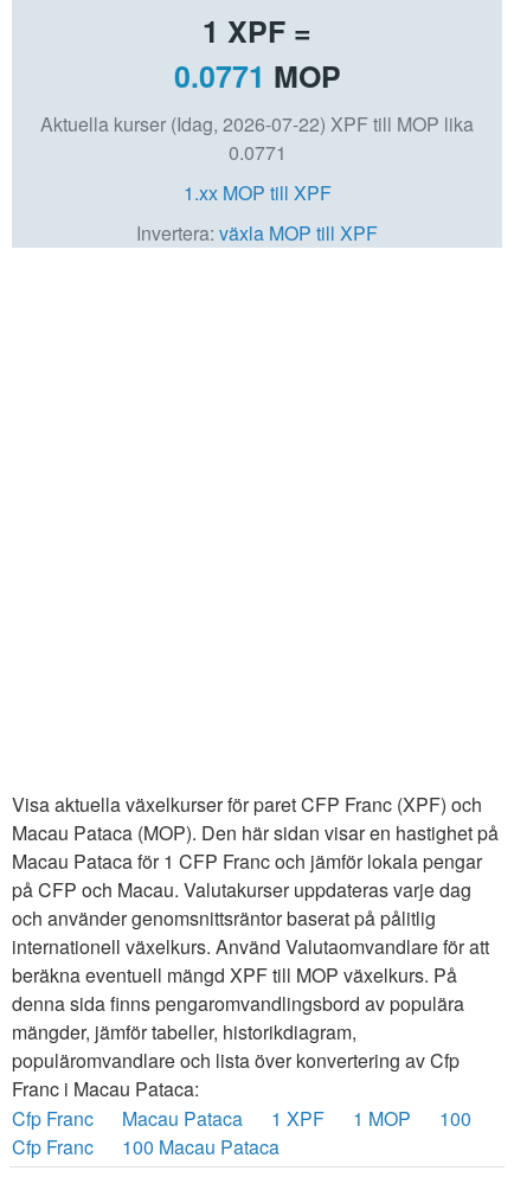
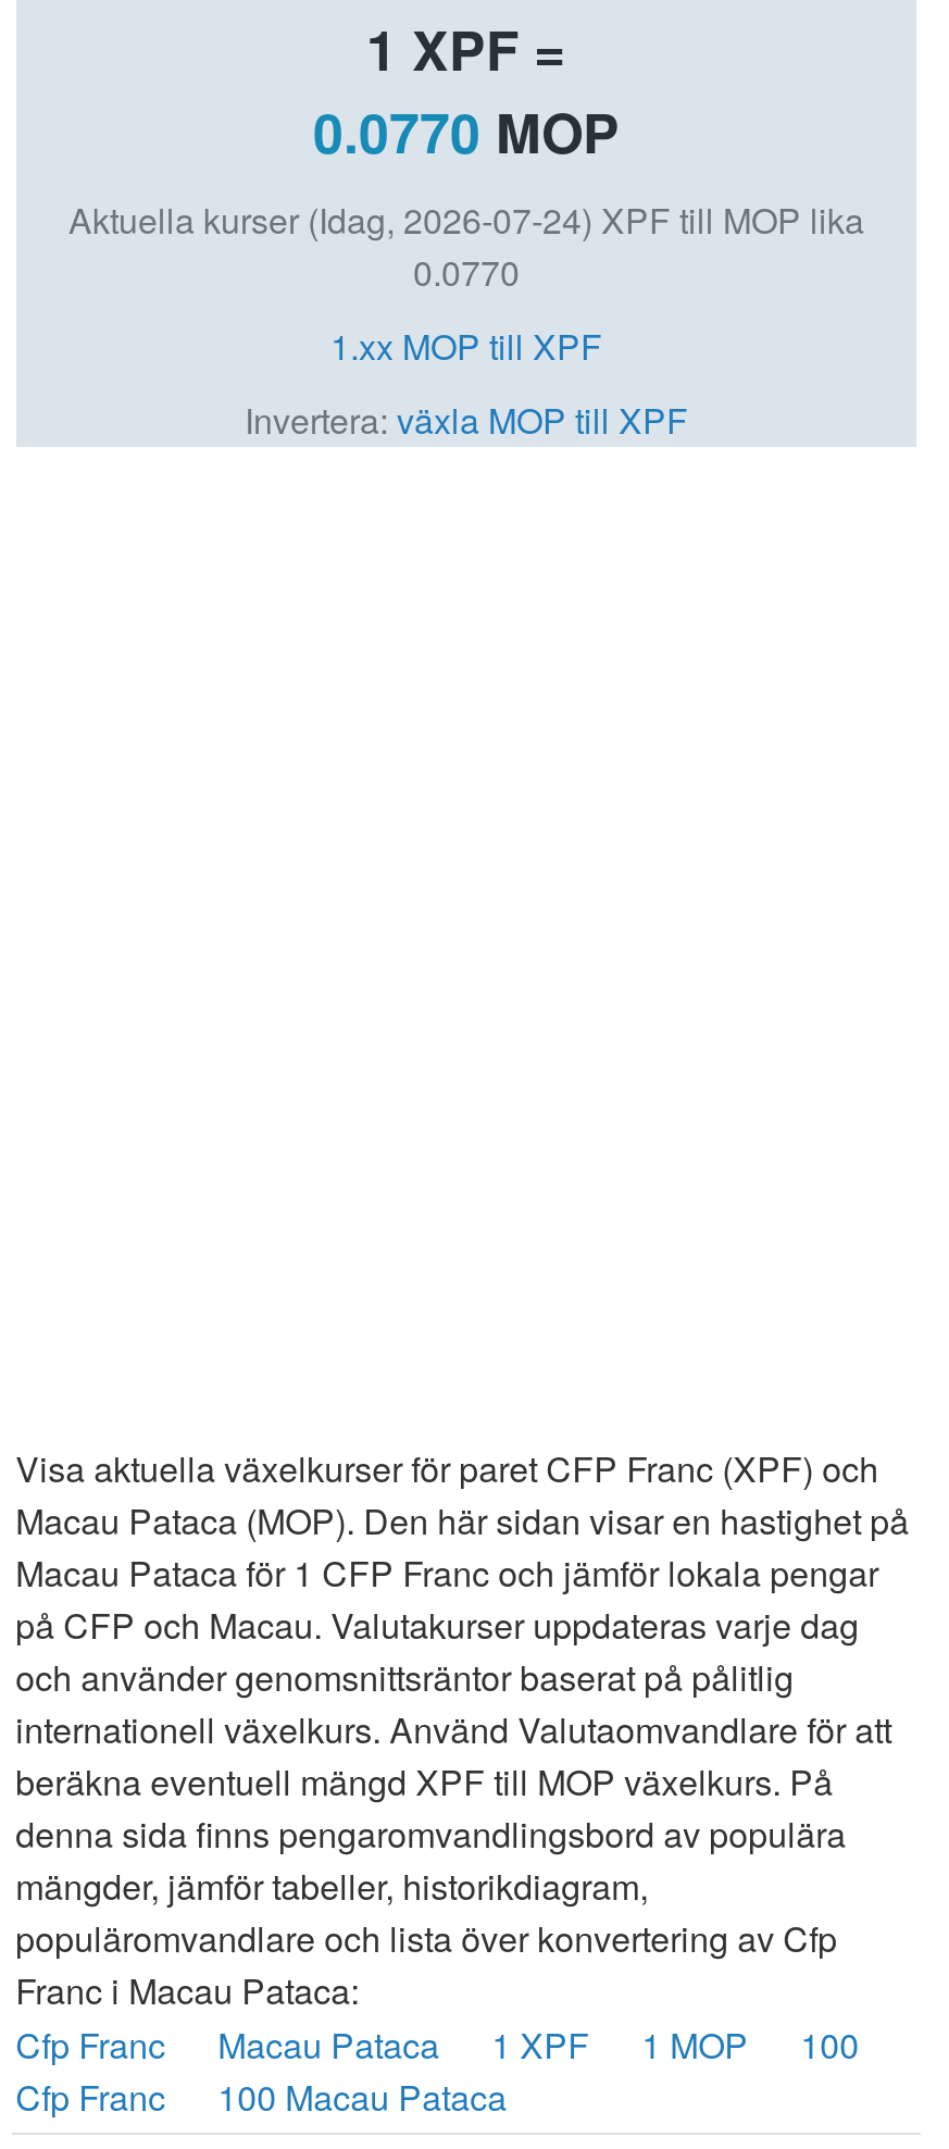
- 0.0771 MOP
+ 0.0770 MOP

- Aktuella kurser (Idag, 2026-07-22) XPF till MOP lika
+ Aktuella kurser (Idag, 2026-07-24) XPF till MOP lika

- 0.0771
+ 0.0770
